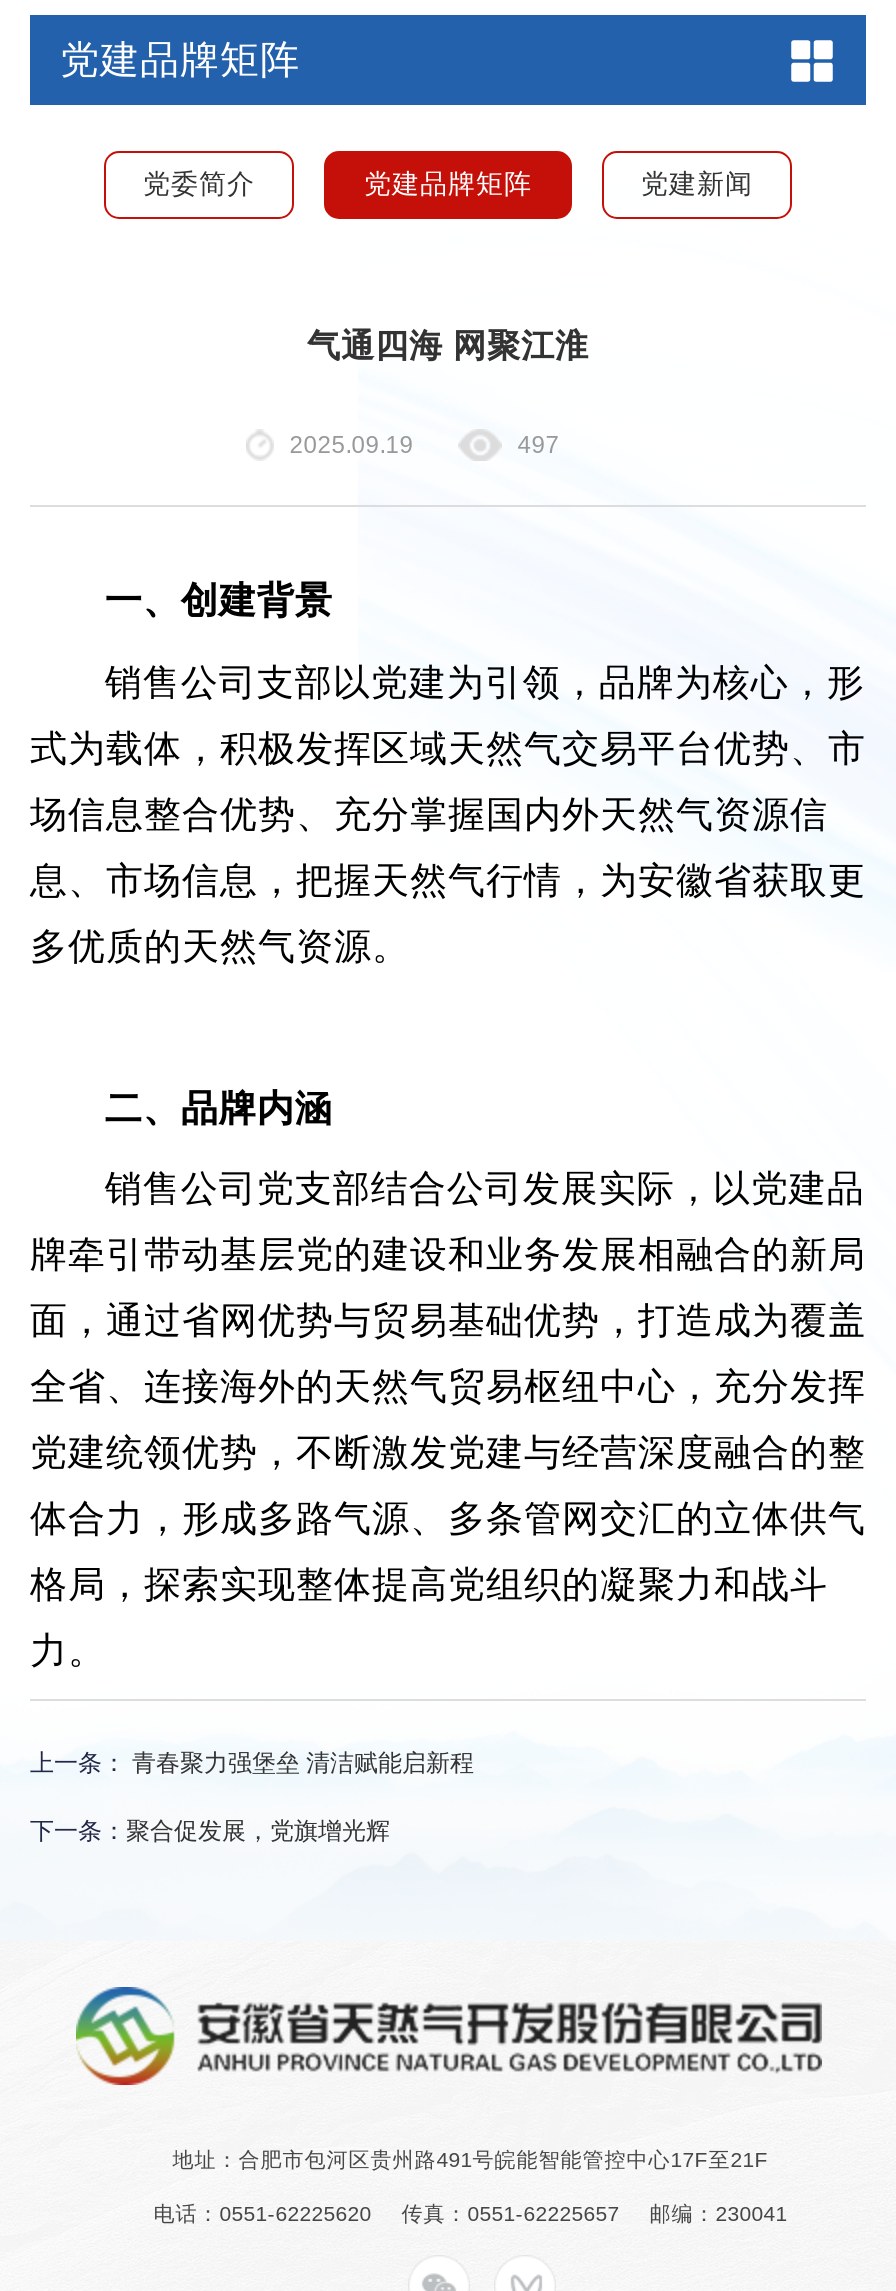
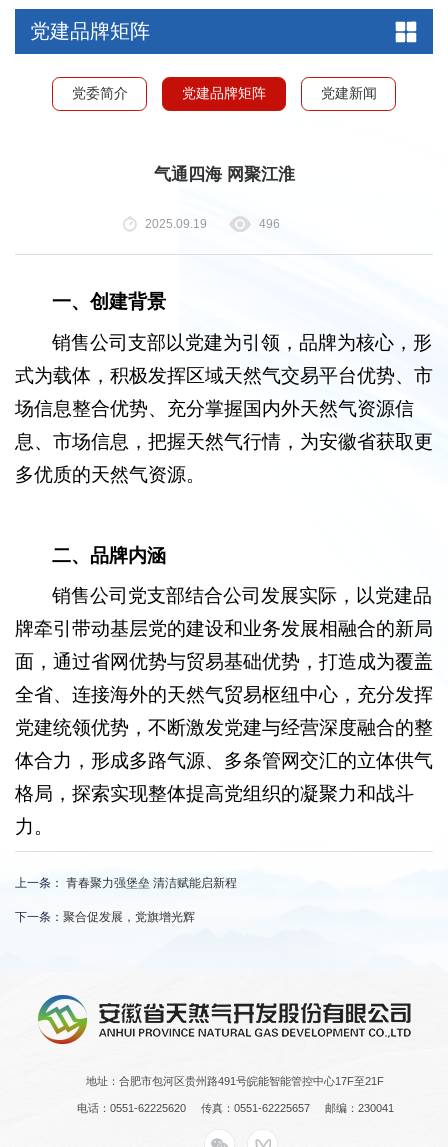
- 497
+ 496
